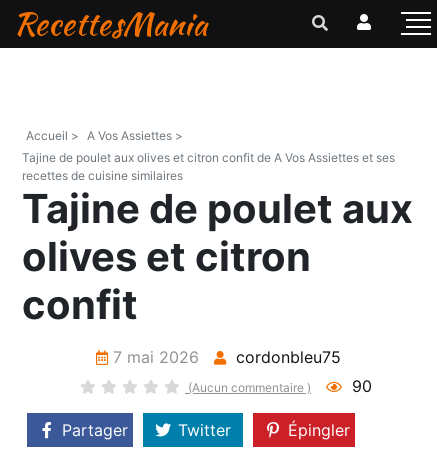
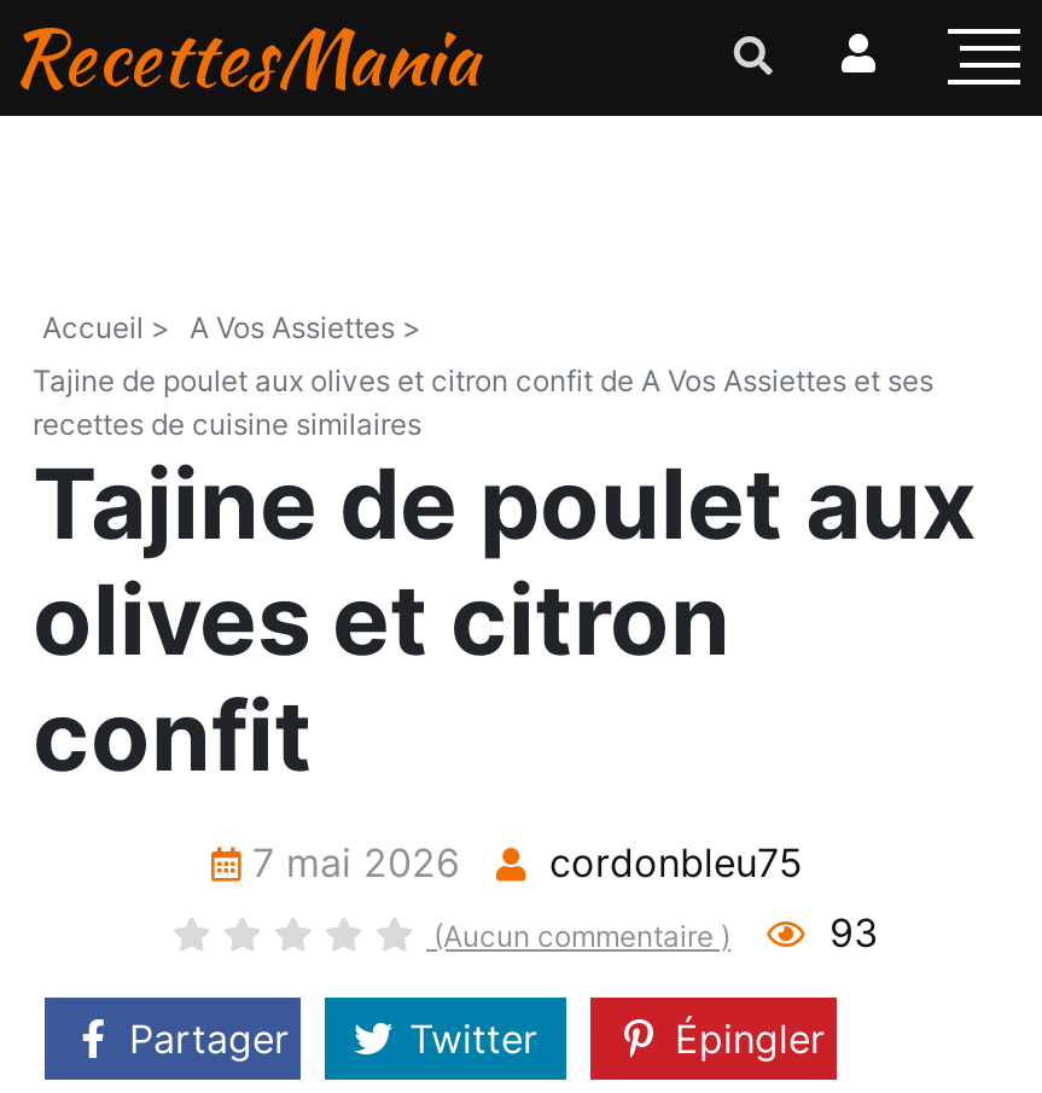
- 90
+ 93
